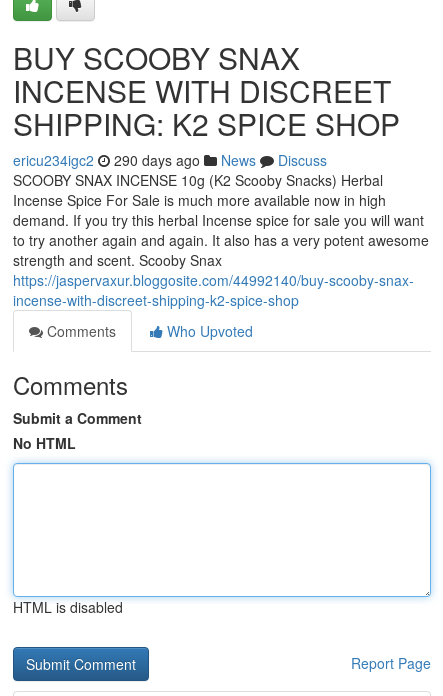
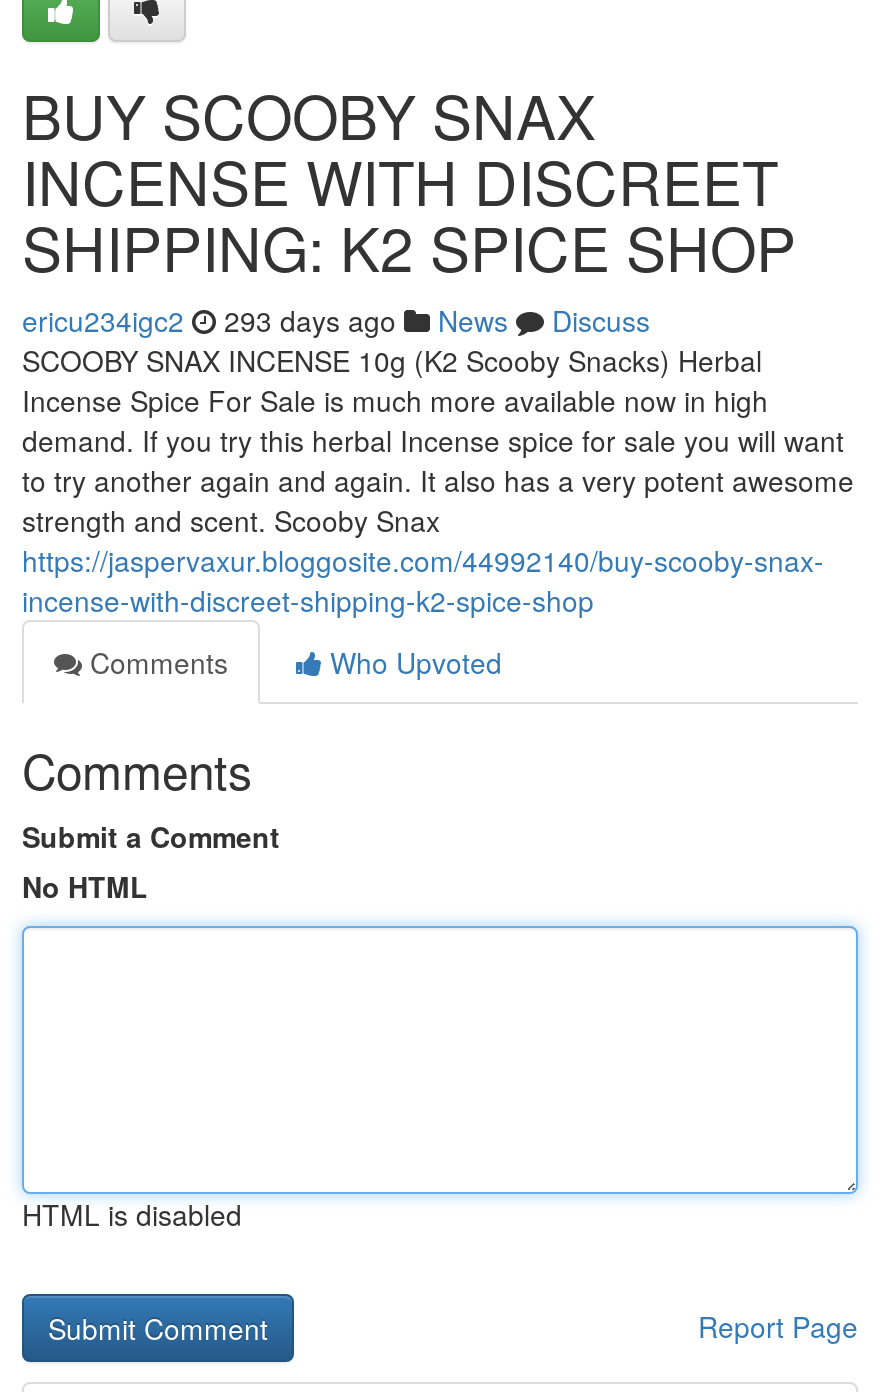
- ericu234igc2 290 days ago News Discuss
+ ericu234igc2 293 days ago News Discuss
